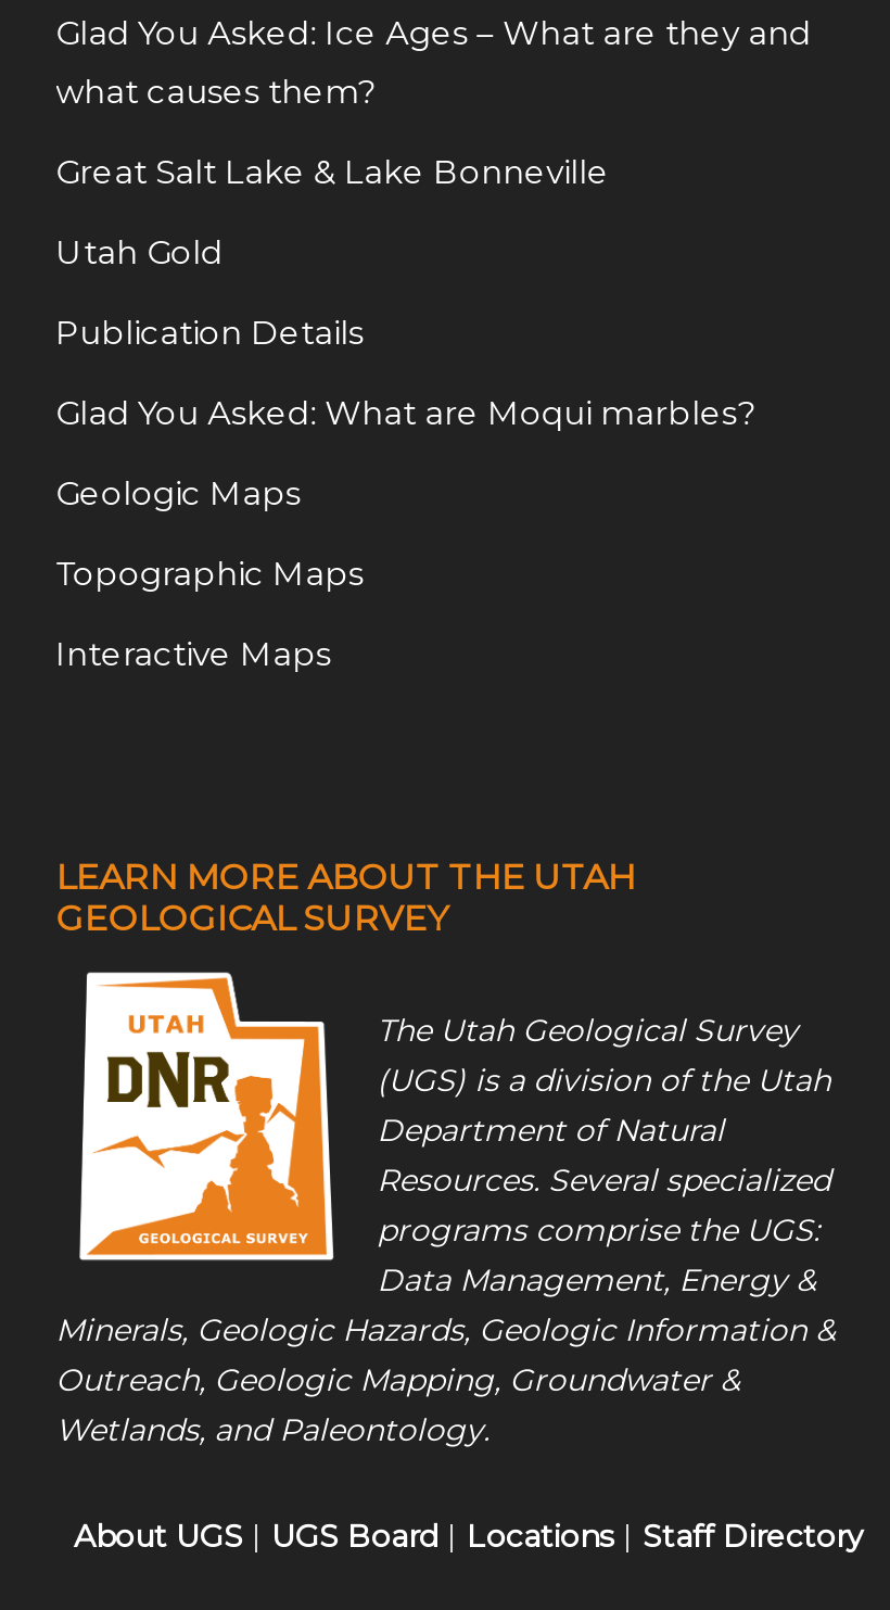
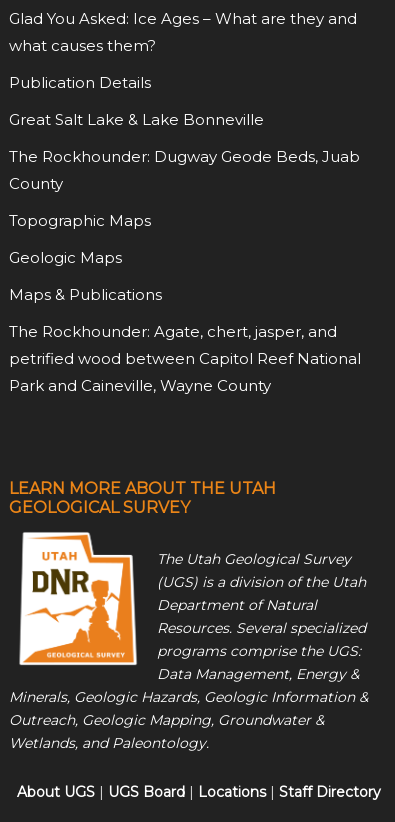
moved down: Great Salt Lake & Lake Bonneville

- Utah Gold

moved up: Publication Details

+ The Rockhounder: Dugway Geode Beds, Juab
+ County

- Glad You Asked: What are Moqui marbles?

moved down: Geologic Maps

moved up: Topographic Maps

- Interactive Maps
+ Maps & Publications
+ The Rockhounder: Agate, chert, jasper, and
+ petrified wood between Capitol Reef National
+ Park and Caineville, Wayne County
